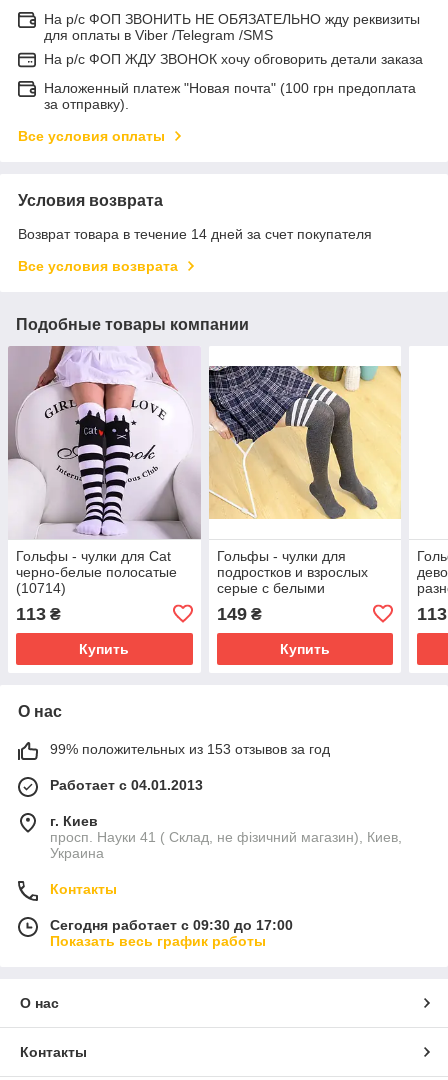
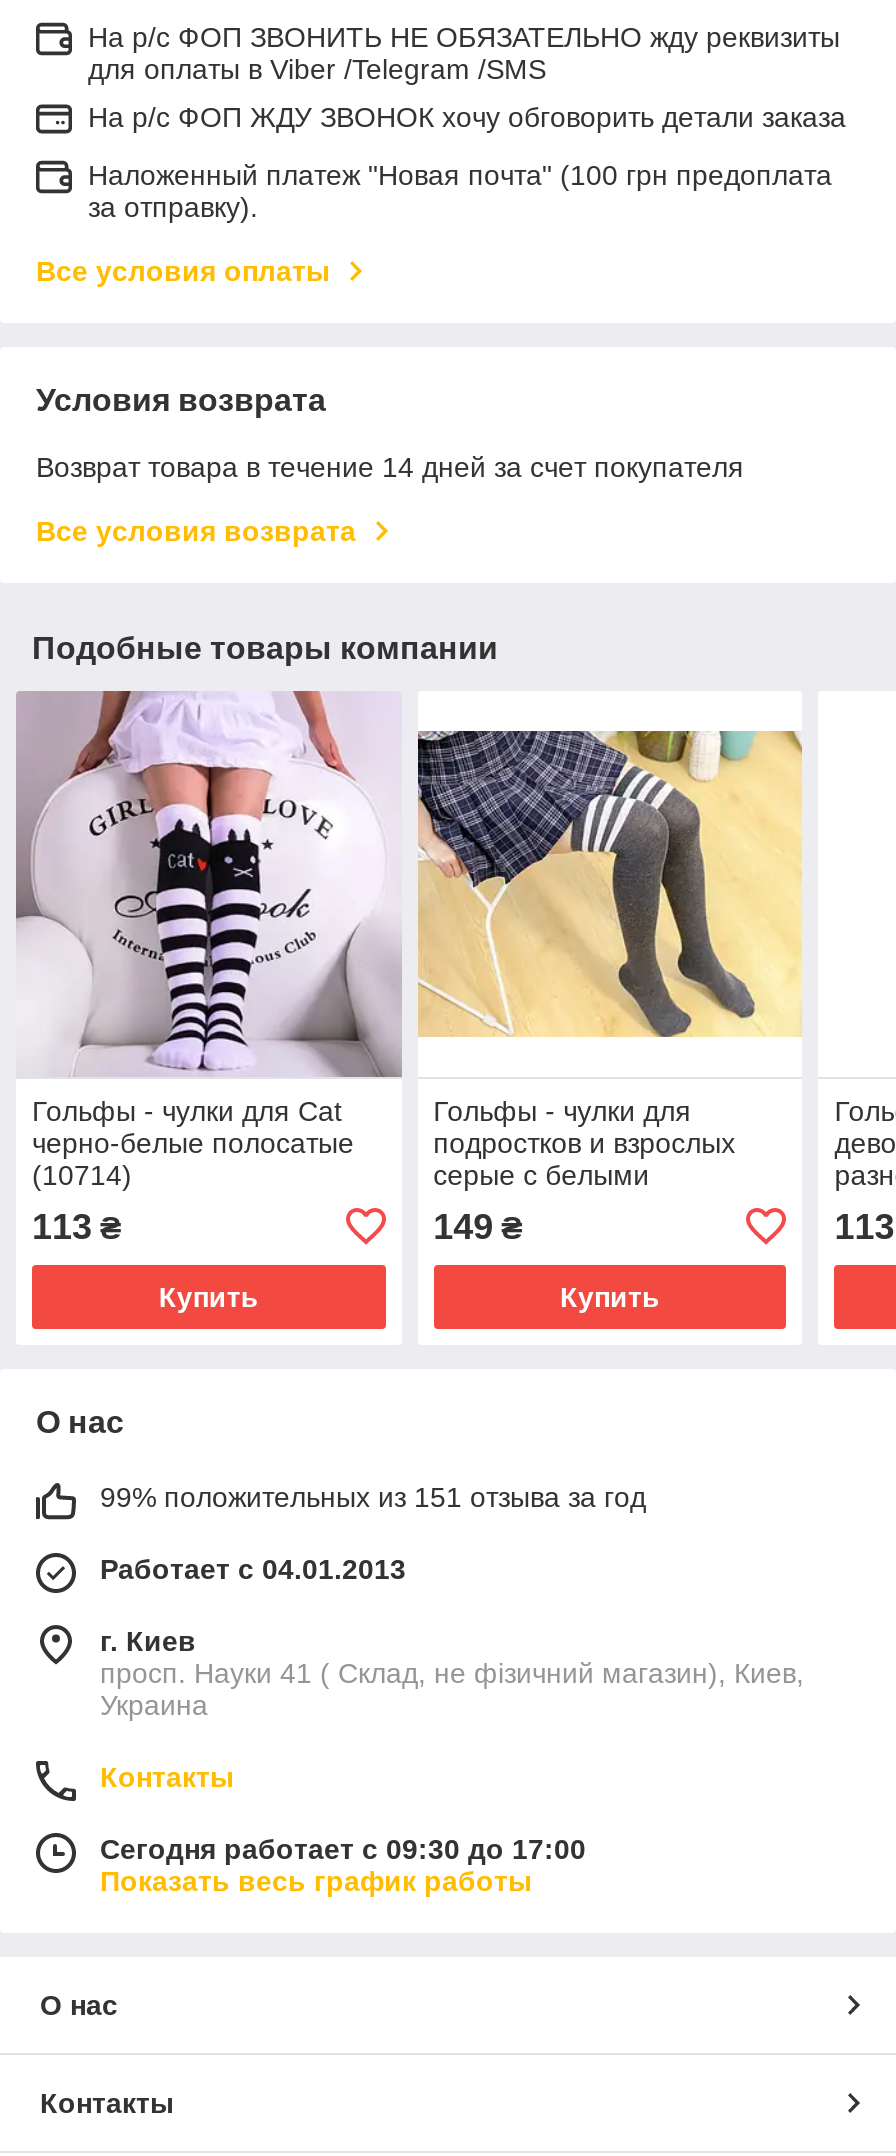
- 99% положительных из 153 отзывов за год
+ 99% положительных из 151 отзыва за год
